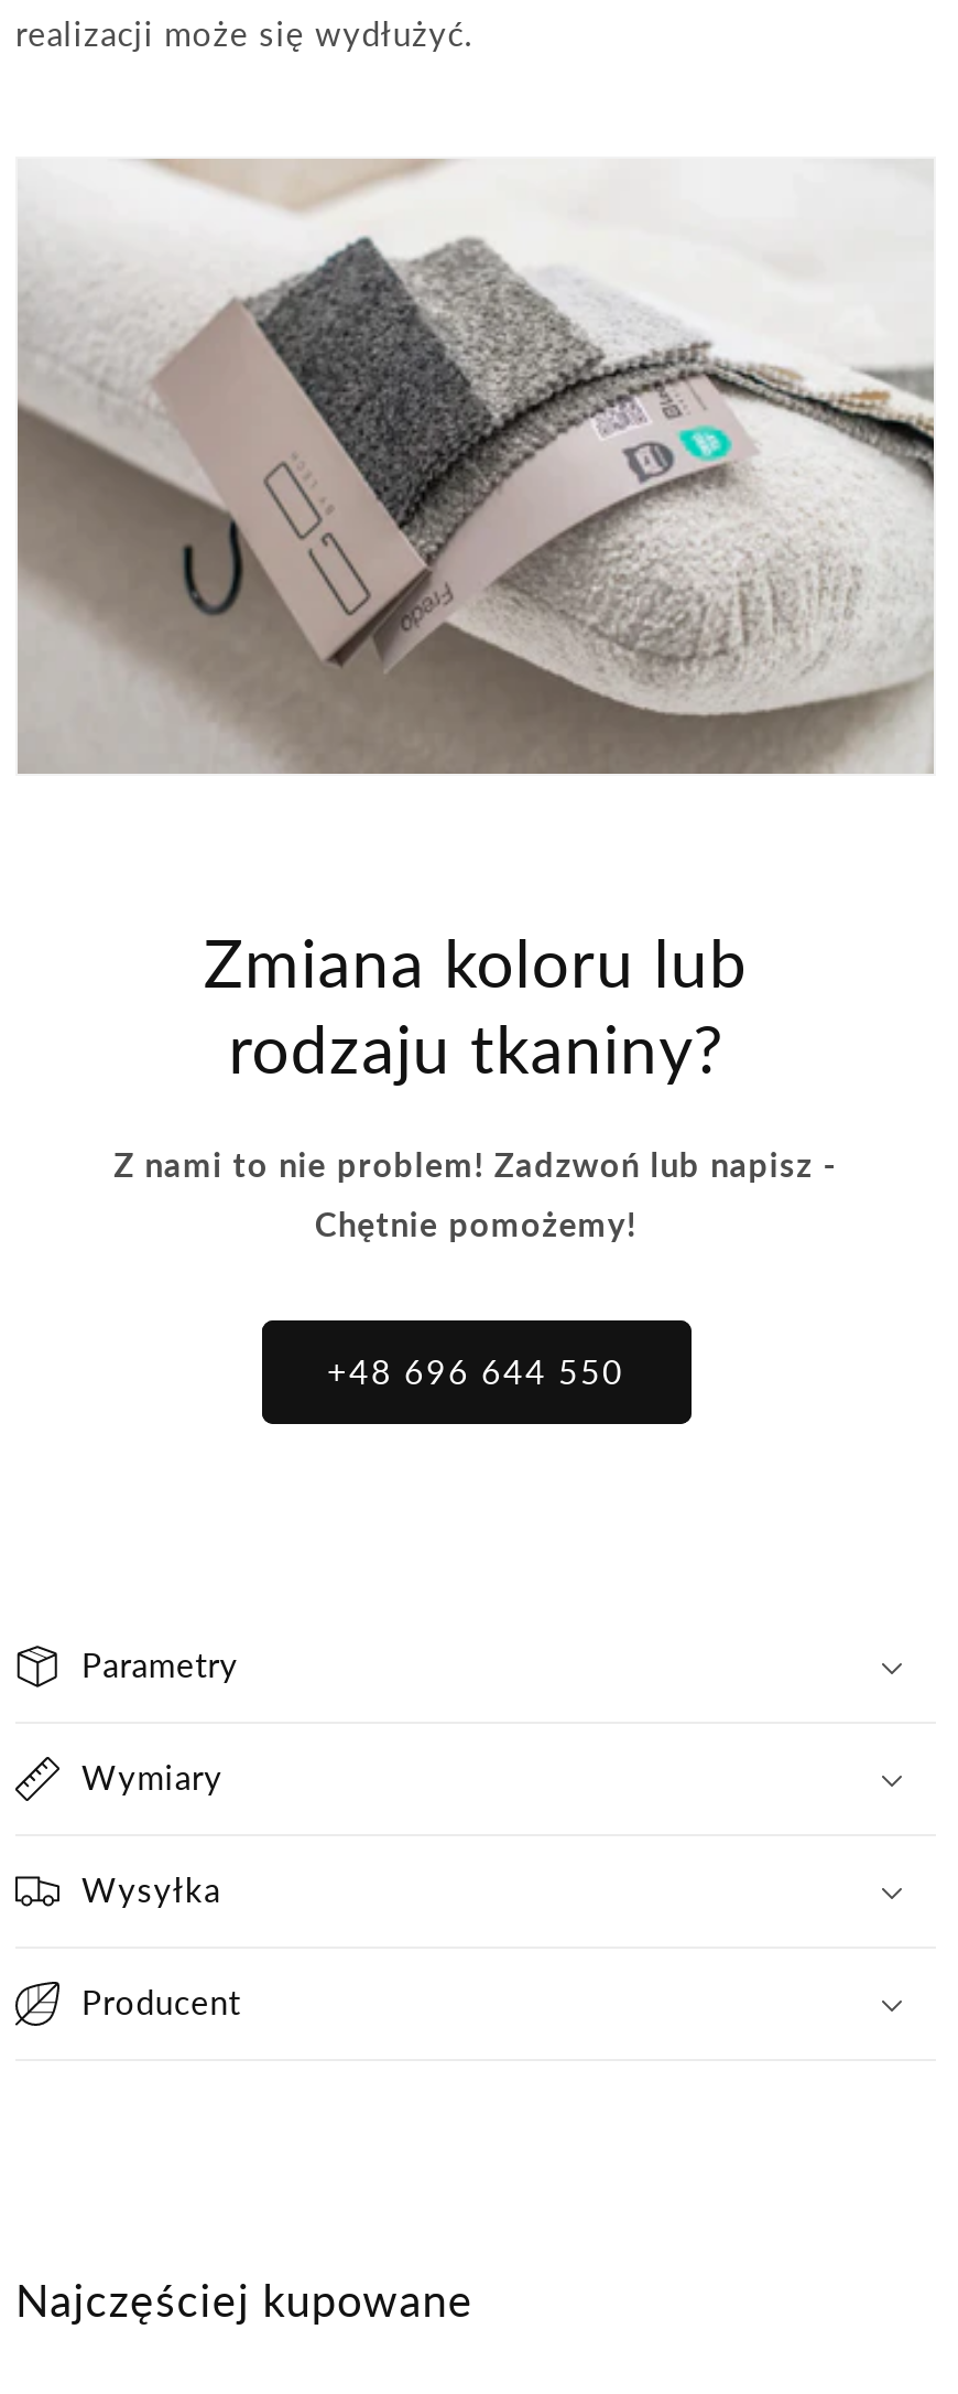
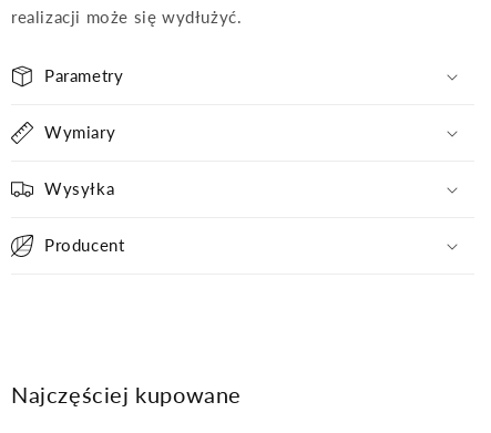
- [image]

- Zmiana koloru lub
- rodzaju tkaniny?
- Z nami to nie problem! Zadzwoń lub napisz -
- Chętnie pomożemy!

- +48 696 644 550
